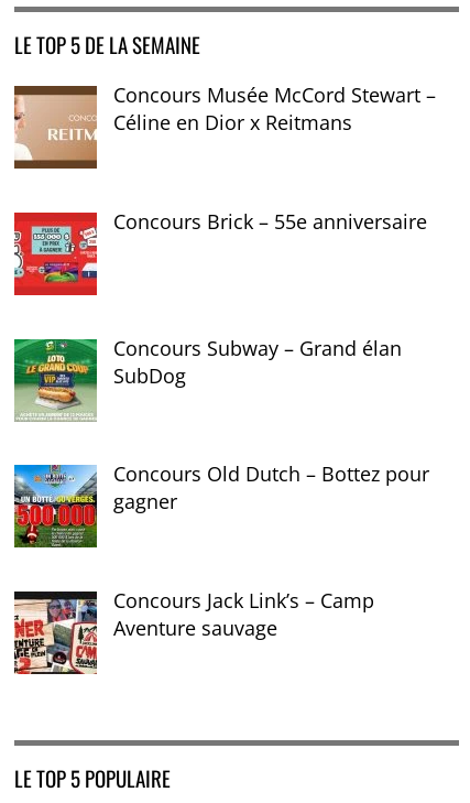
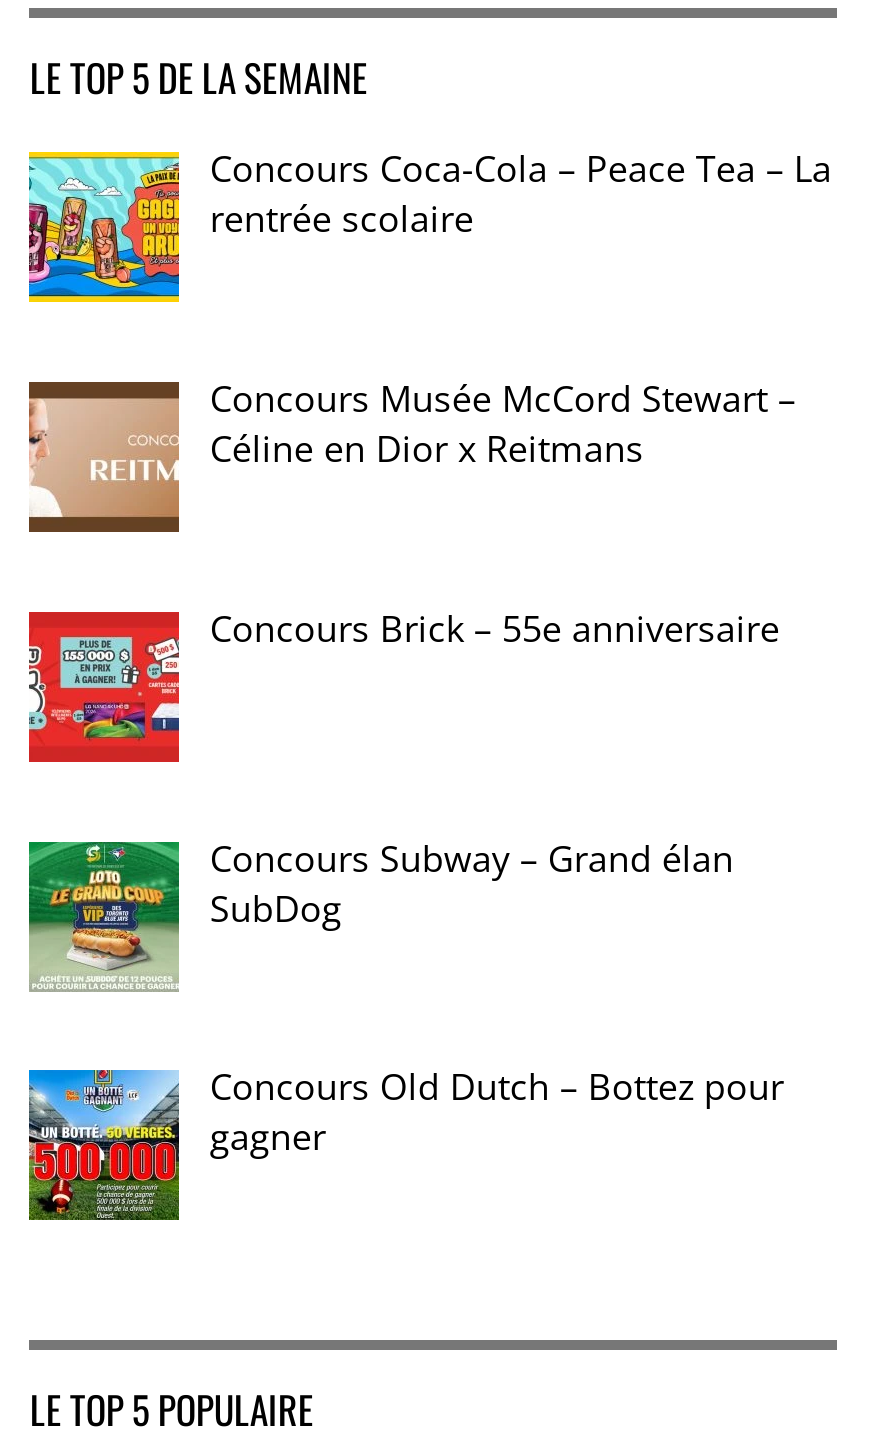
+ [image]
+ Concours Coca-Cola – Peace Tea – La
+ rentrée scolaire

moved down: [image] | Concours Musée McCord Stewart – | Céline en Dior x Reitmans | Concours Brick – 55e anniversaire | Concours Subway – Grand élan | SubDog | Concours Old Dutch – Bottez pour | gagner

- [image]
- Concours Jack Link’s – Camp
- Aventure sauvage
